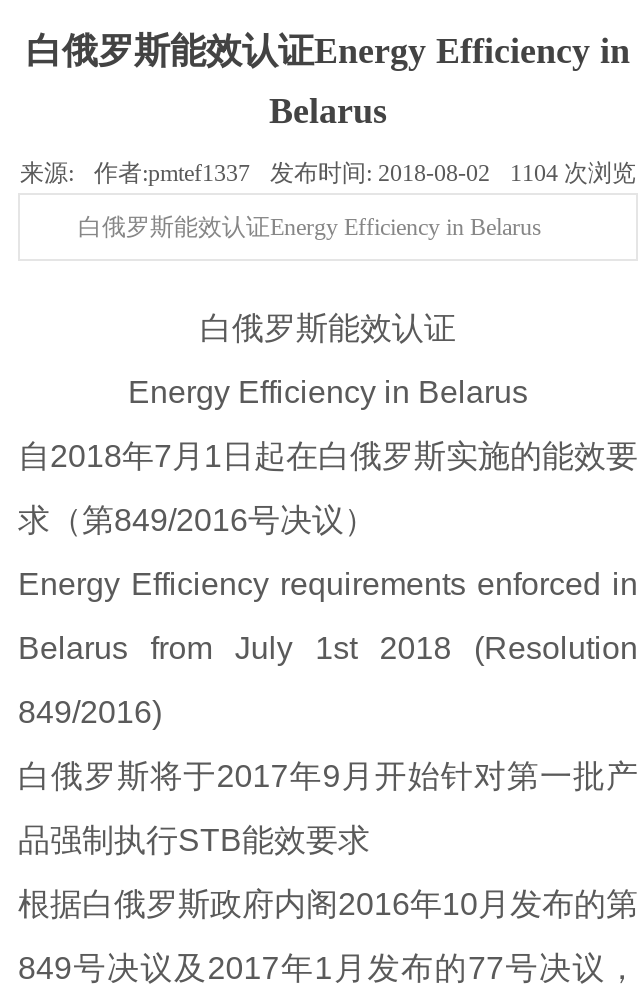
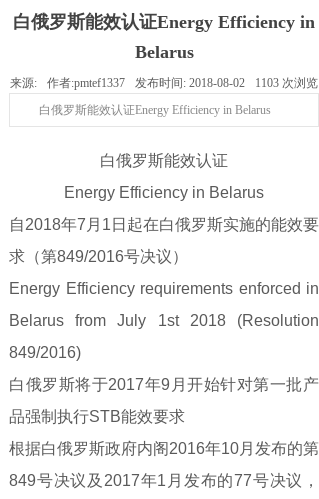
- 来源: 作者:pmtef1337 发布时间: 2018-08-02 1104次浏览
+ 来源: 作者:pmtef1337 发布时间: 2018-08-02 1103次浏览
